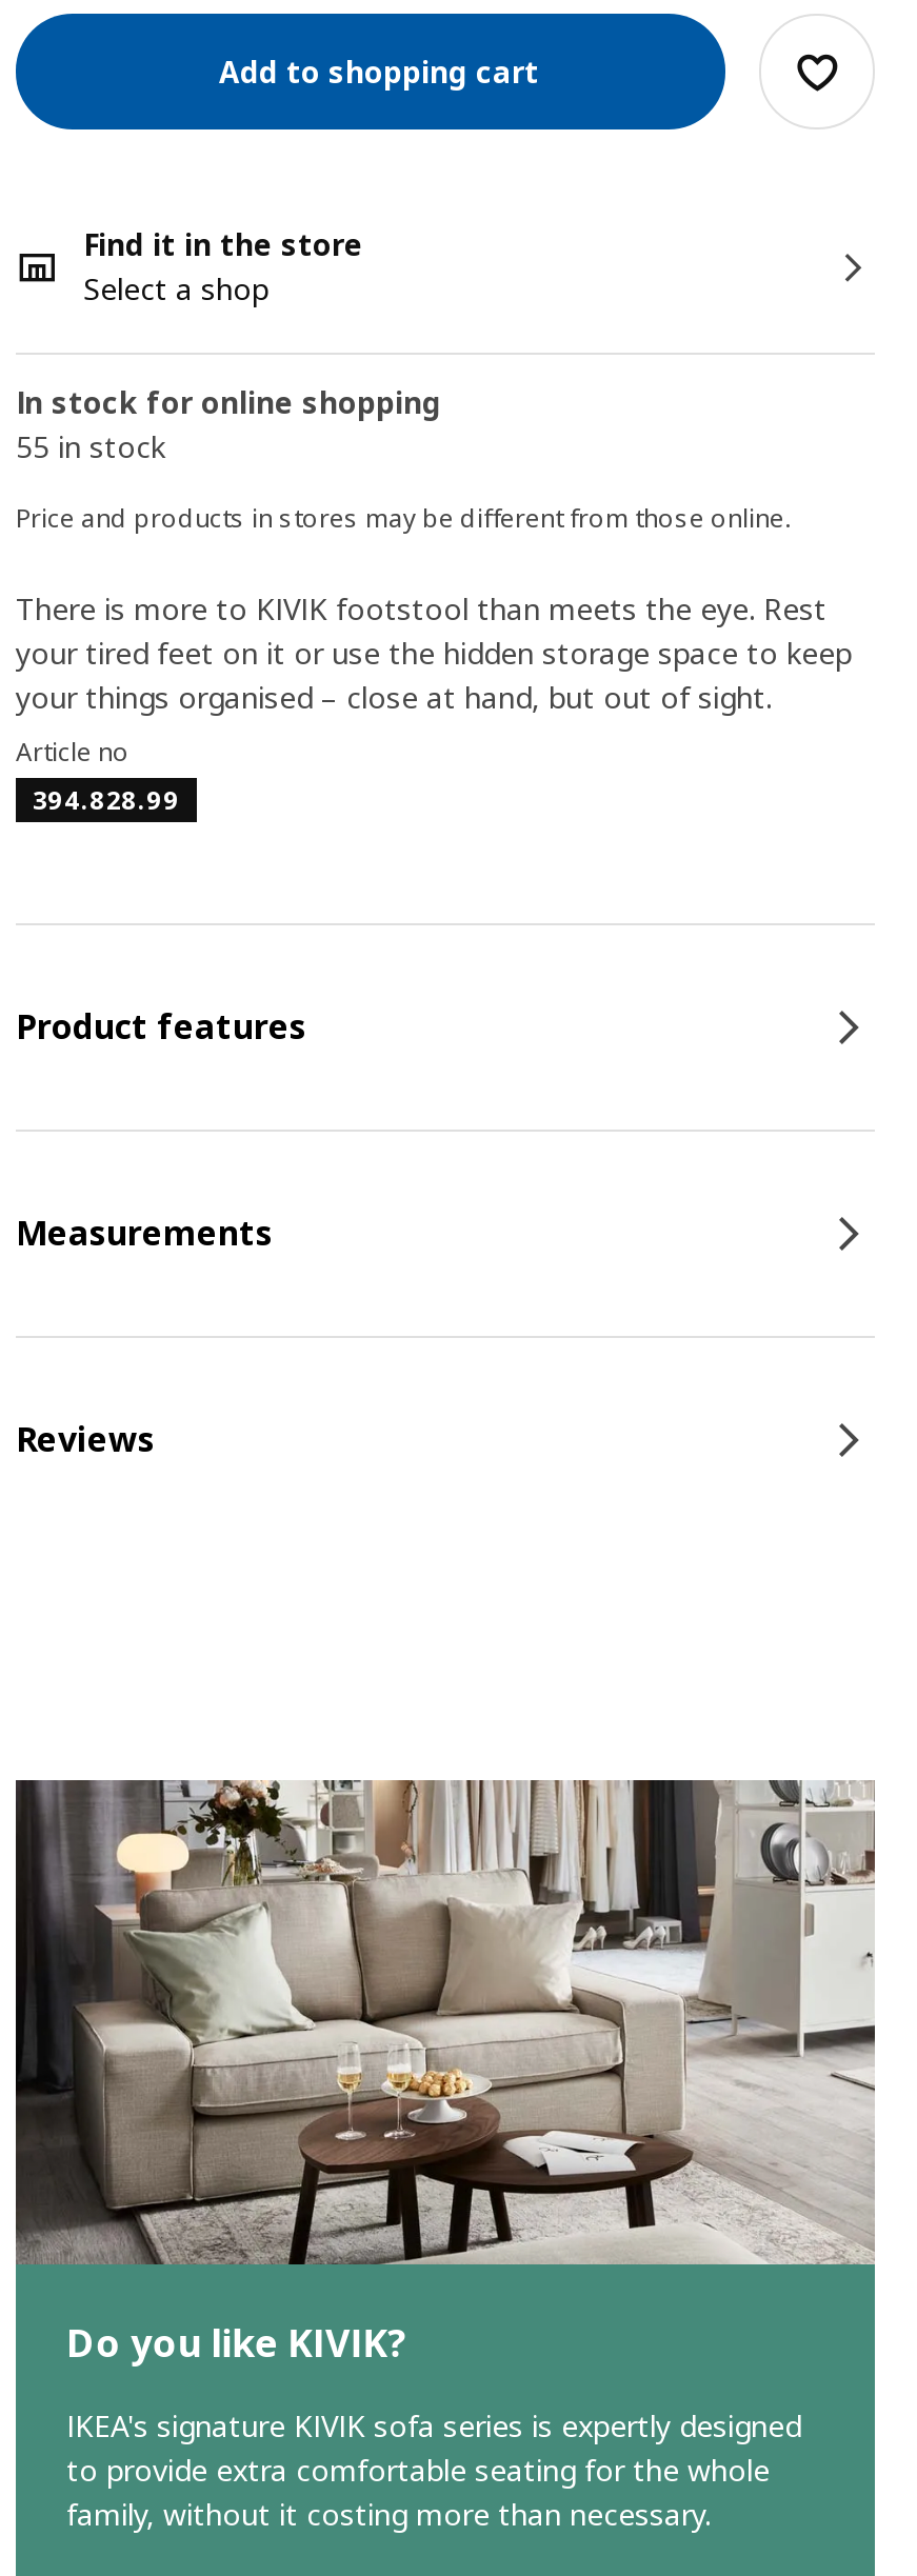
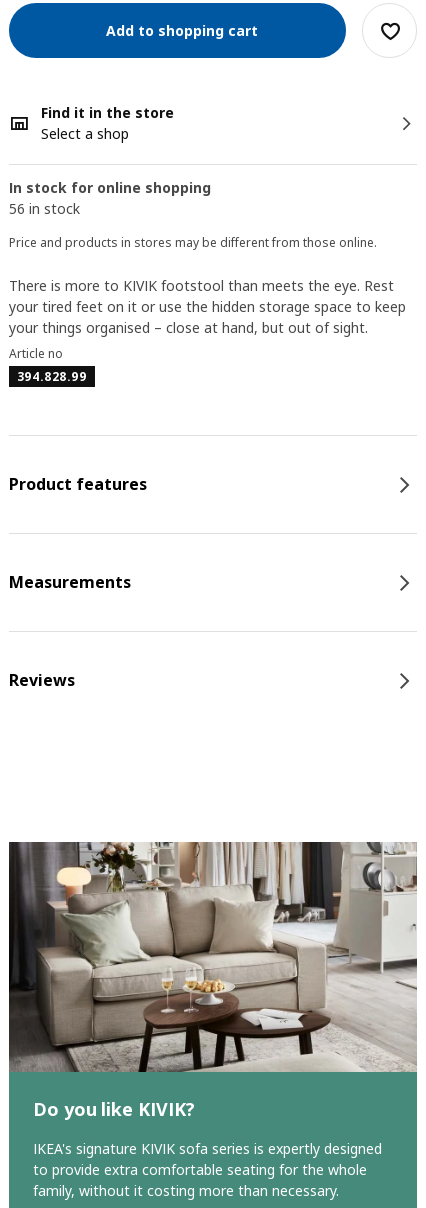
- 55 in stock
+ 56 in stock
